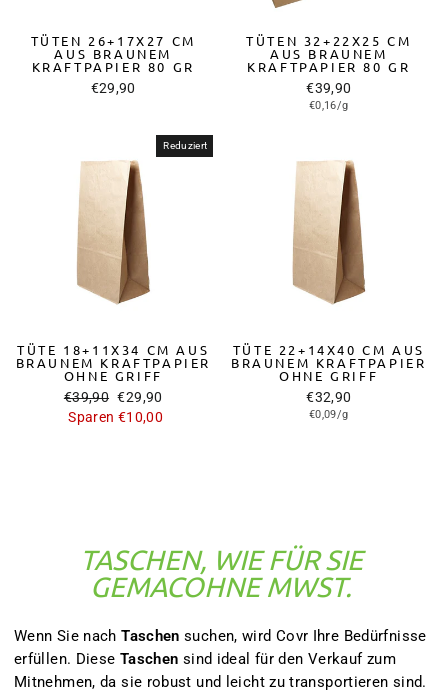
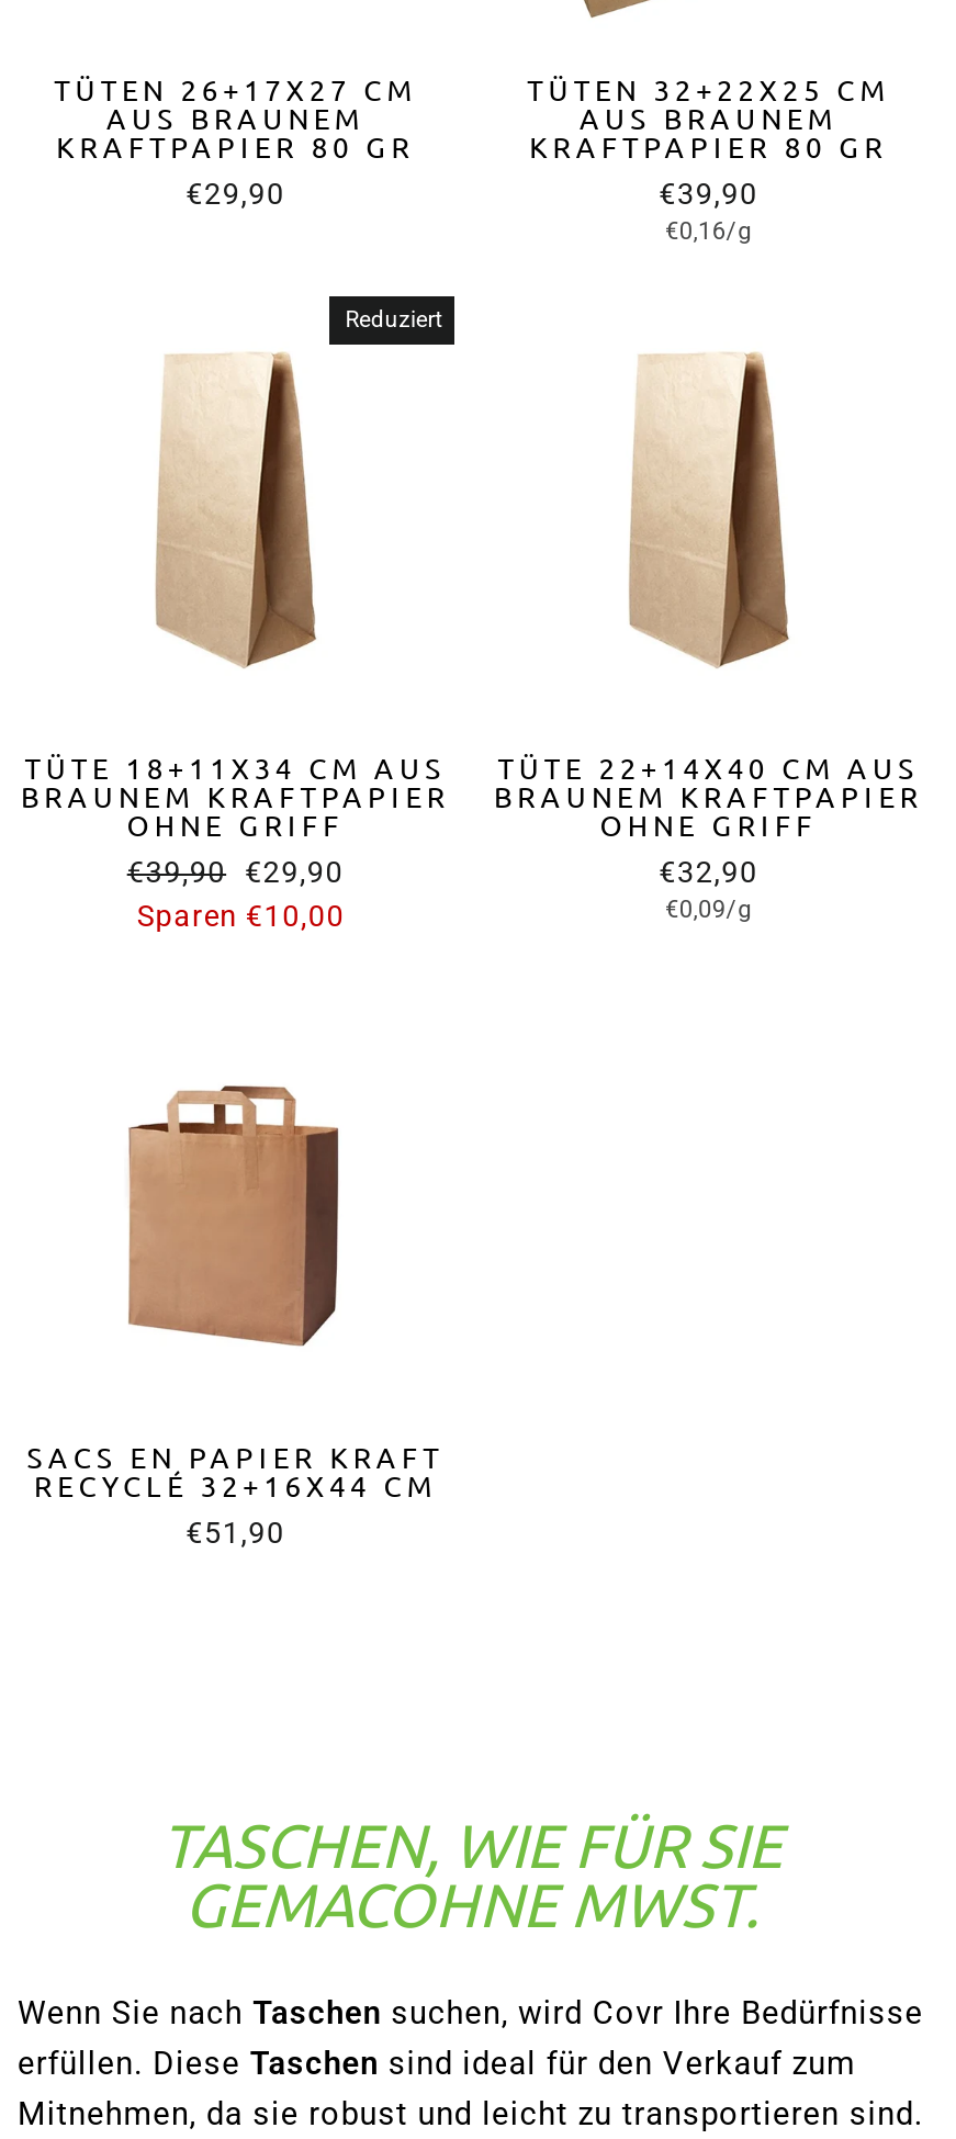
+ SACS EN PAPIER KRAFT
+ RECYCLÉ 32+16X44 CM
+ €51,90

+ [image]
